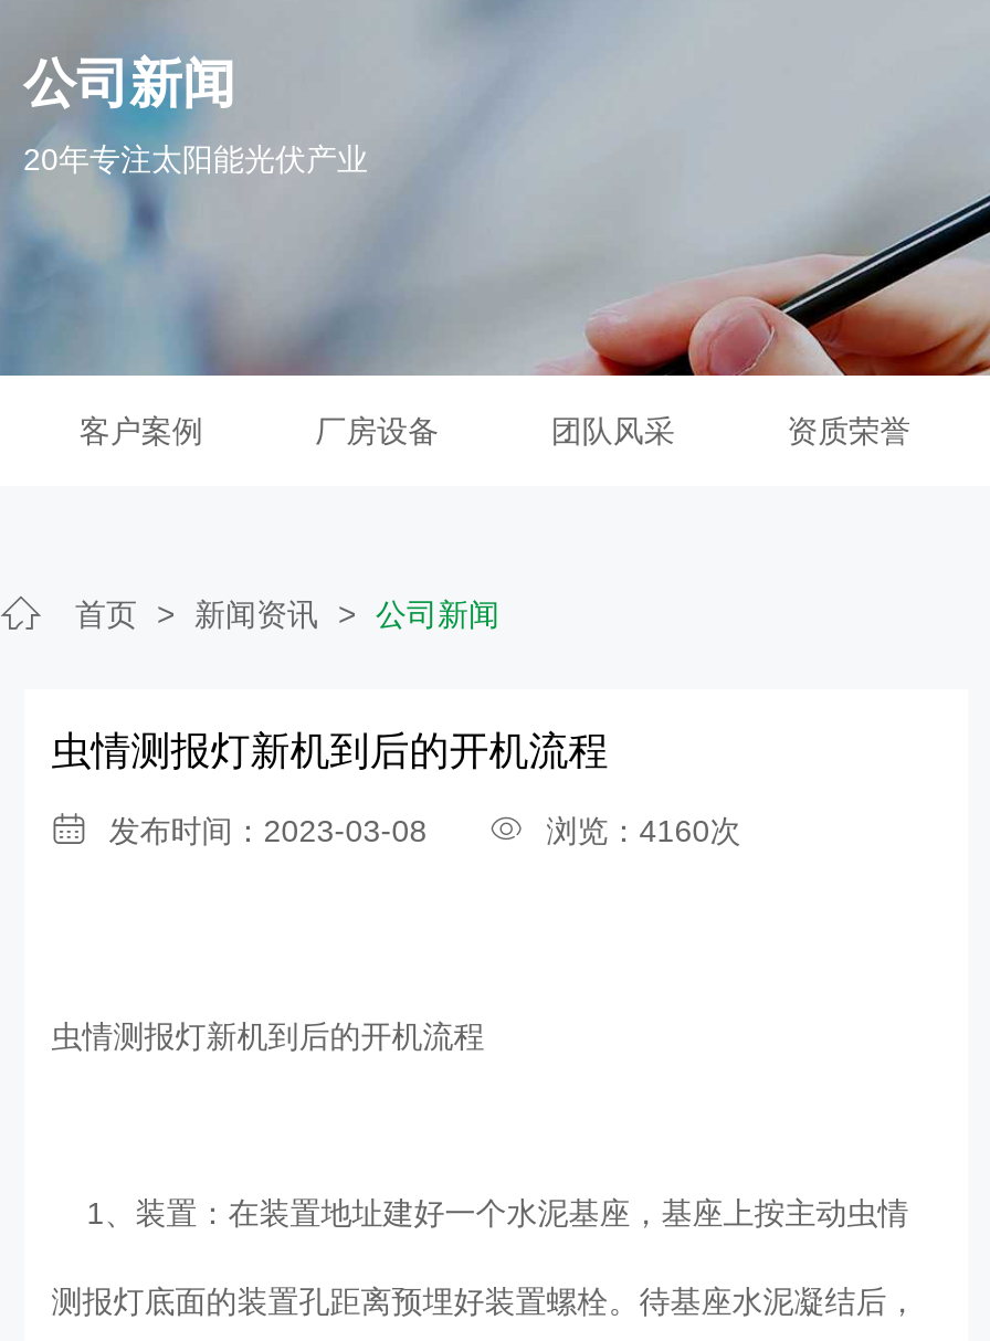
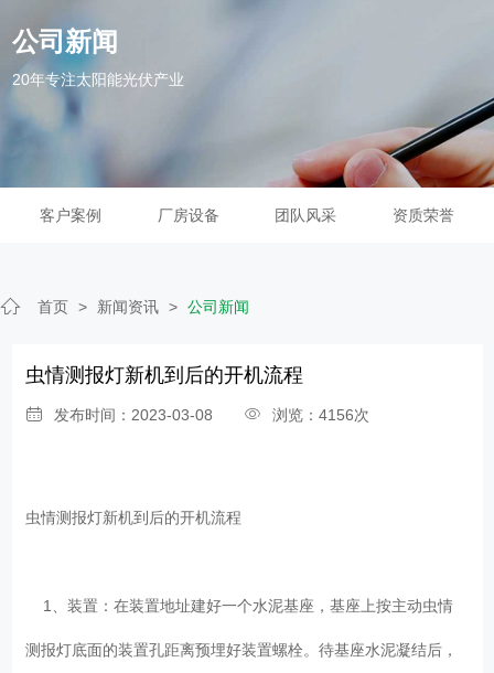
- 发布时间：2023-03-08 浏览：4160次
+ 发布时间：2023-03-08 浏览：4156次
